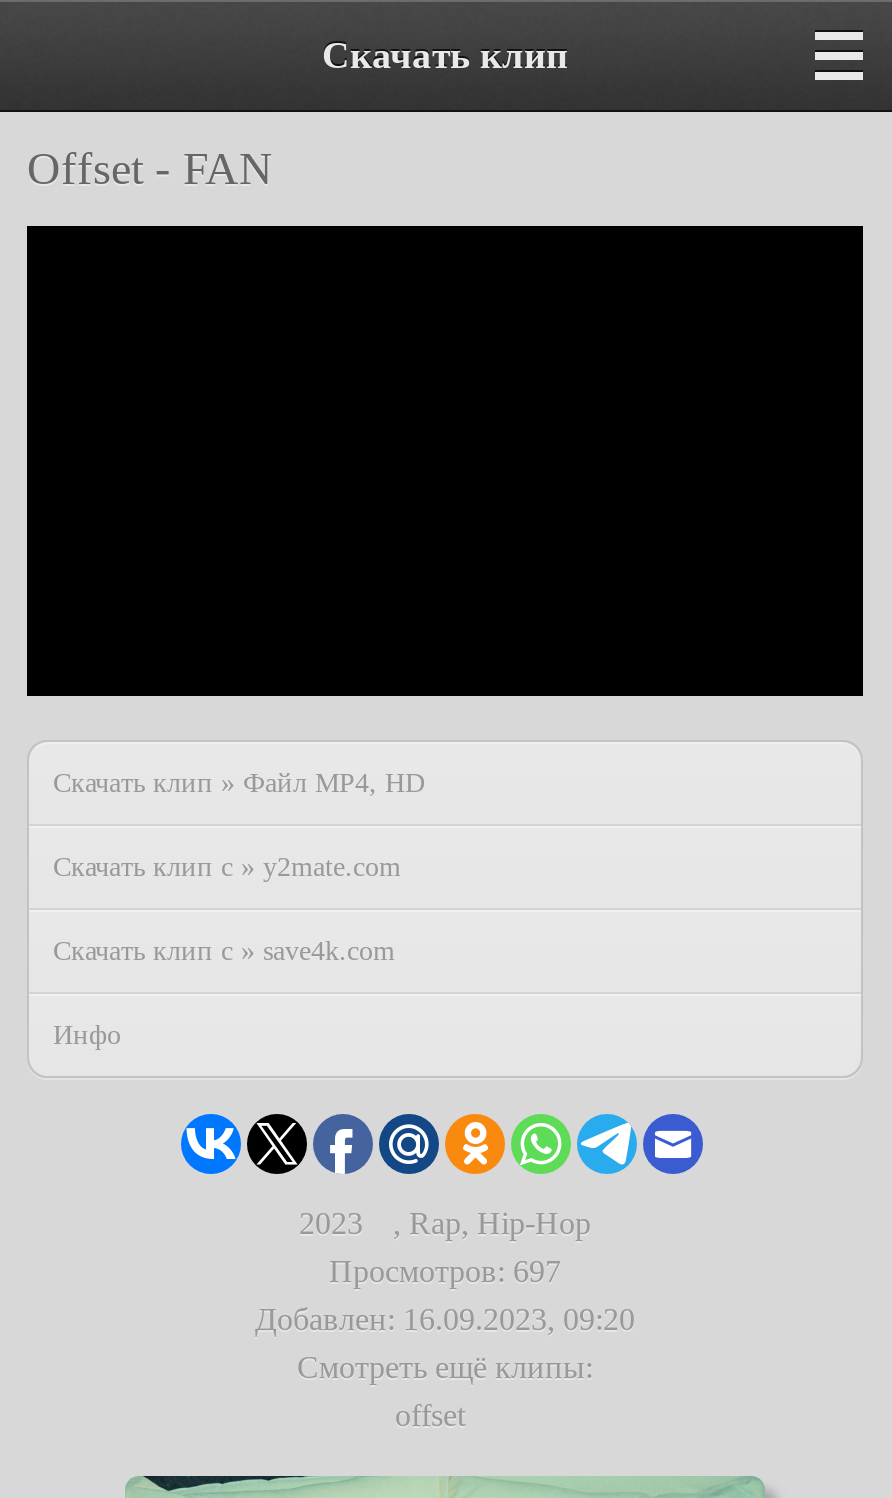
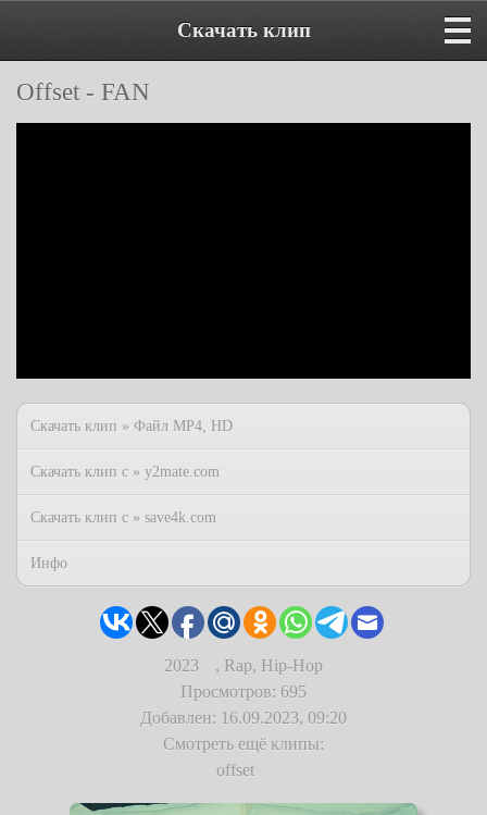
- Просмотров: 697
+ Просмотров: 695
